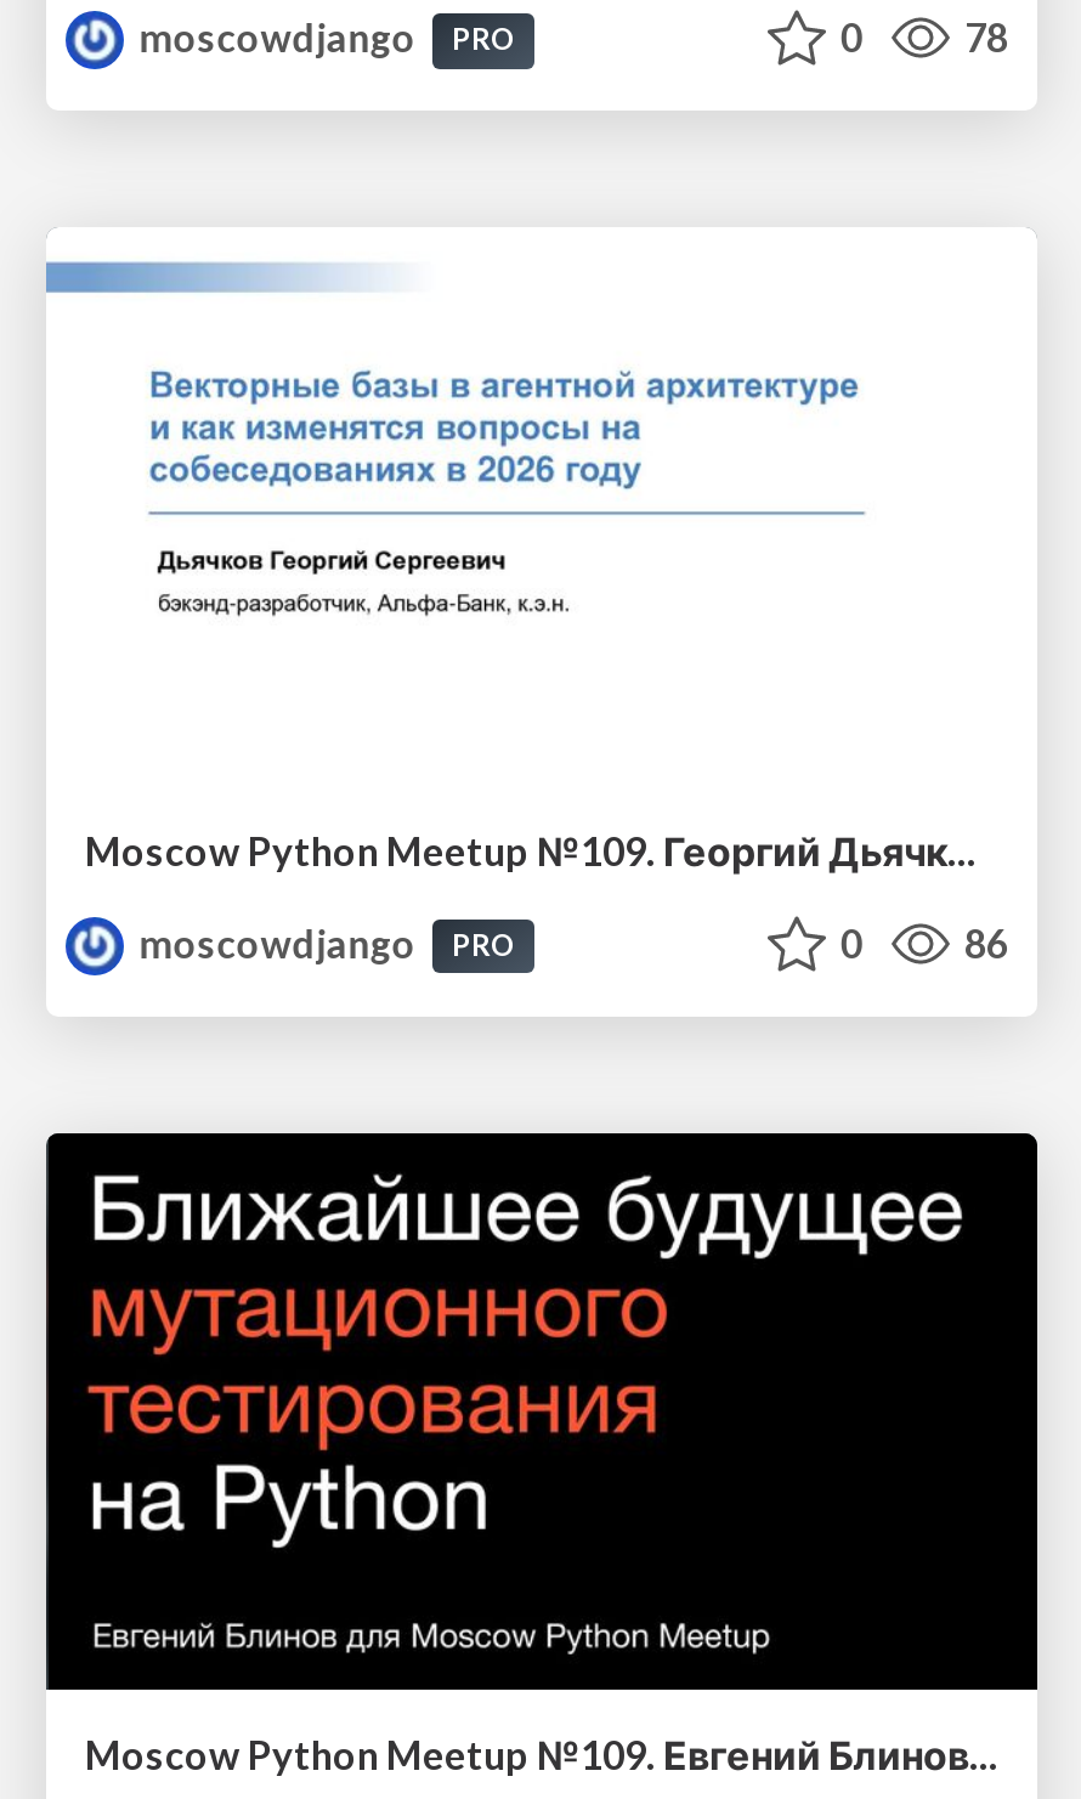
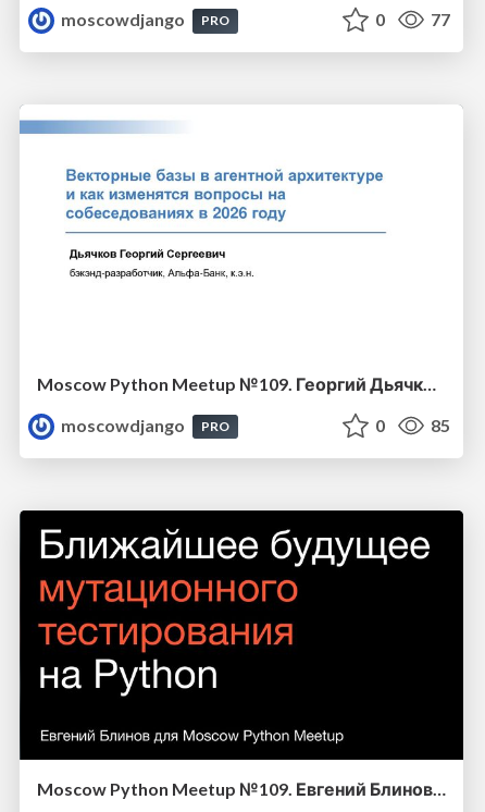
- 78
+ 77

- 86
+ 85
